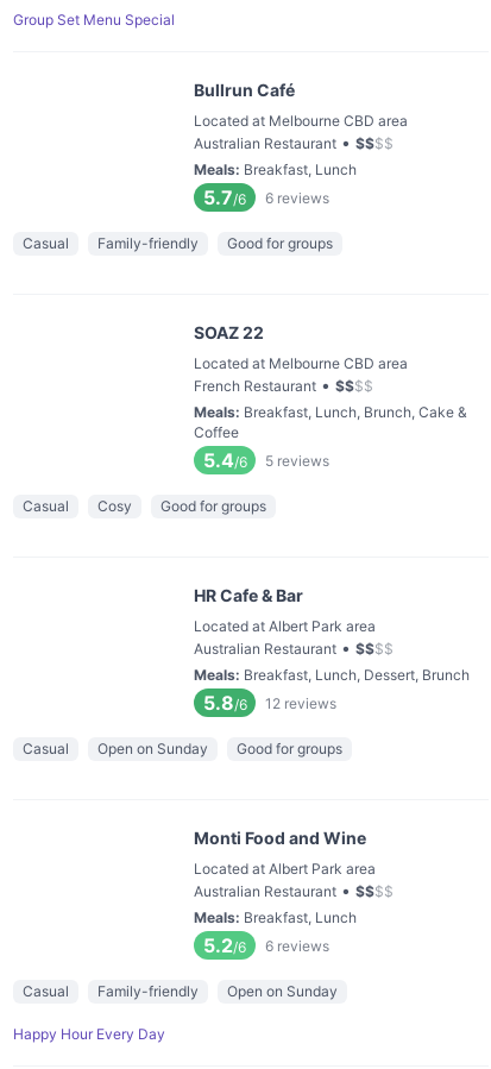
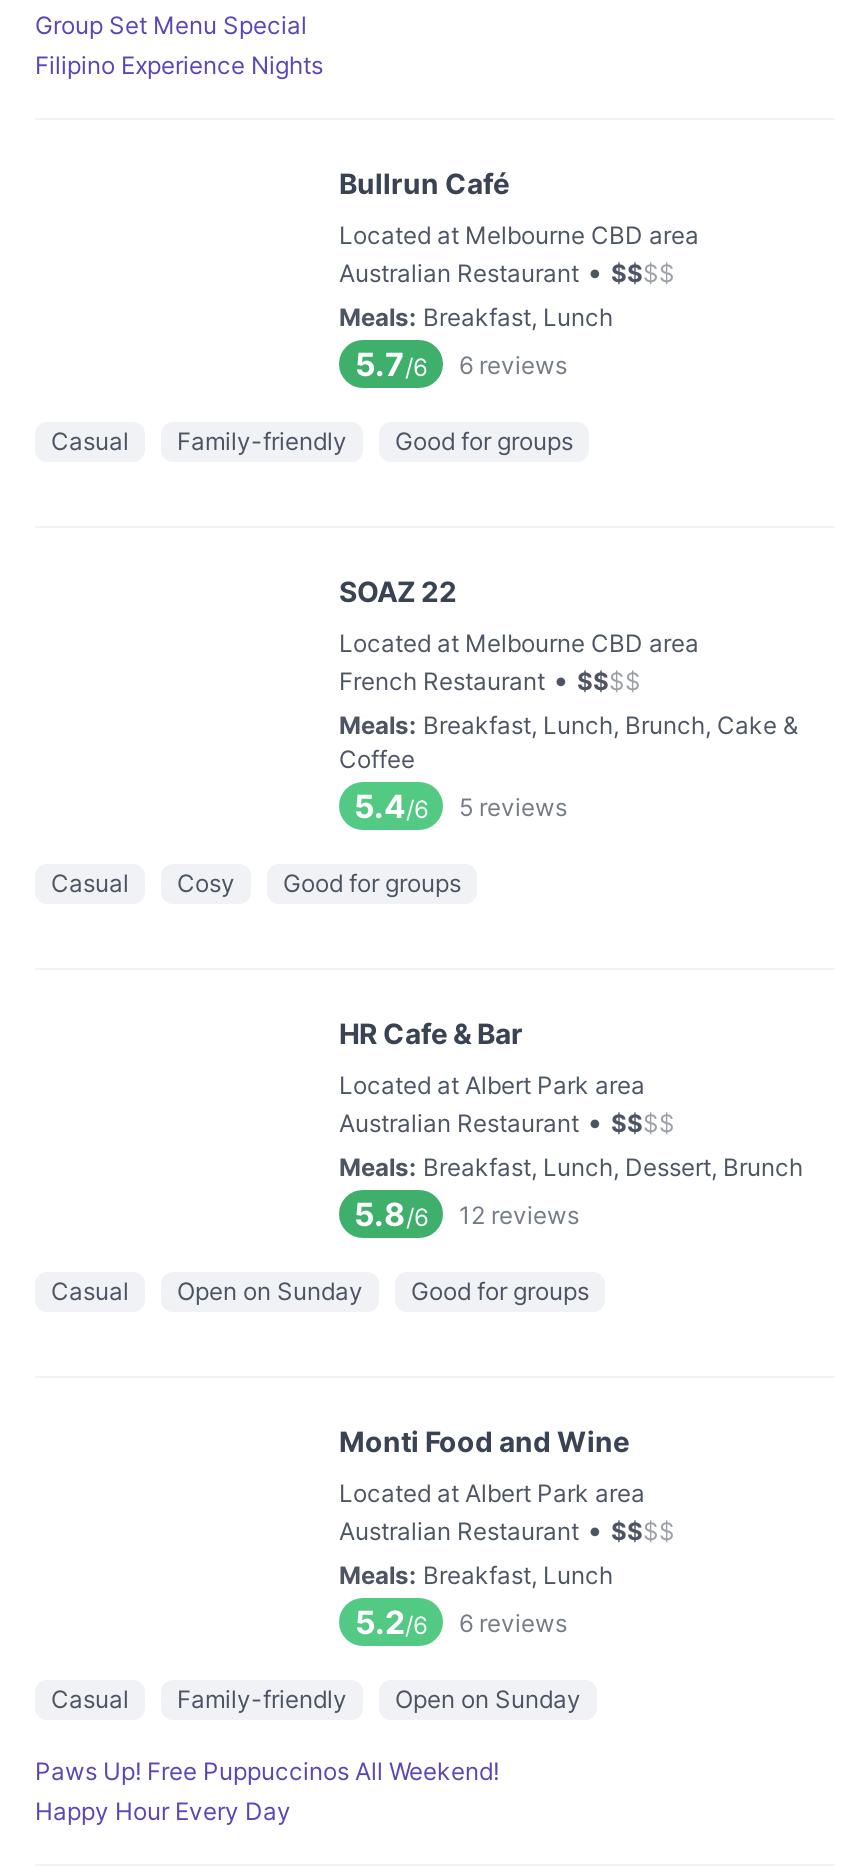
+ Filipino Experience Nights

+ Paws Up! Free Puppuccinos All Weekend!
